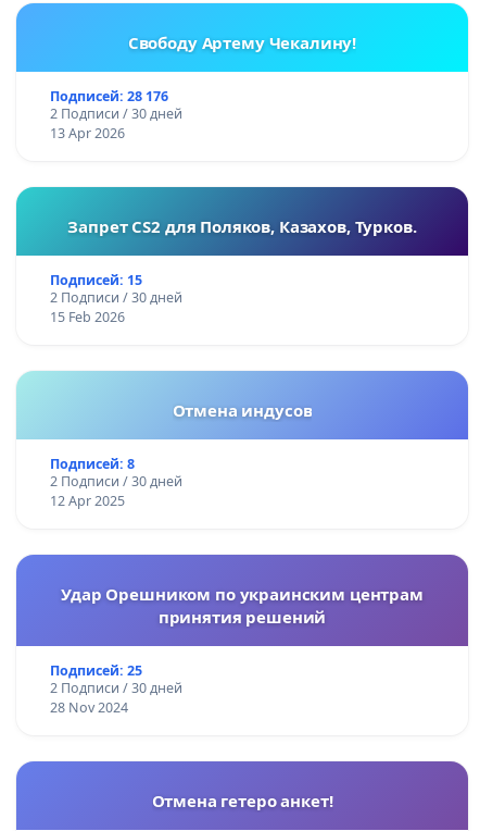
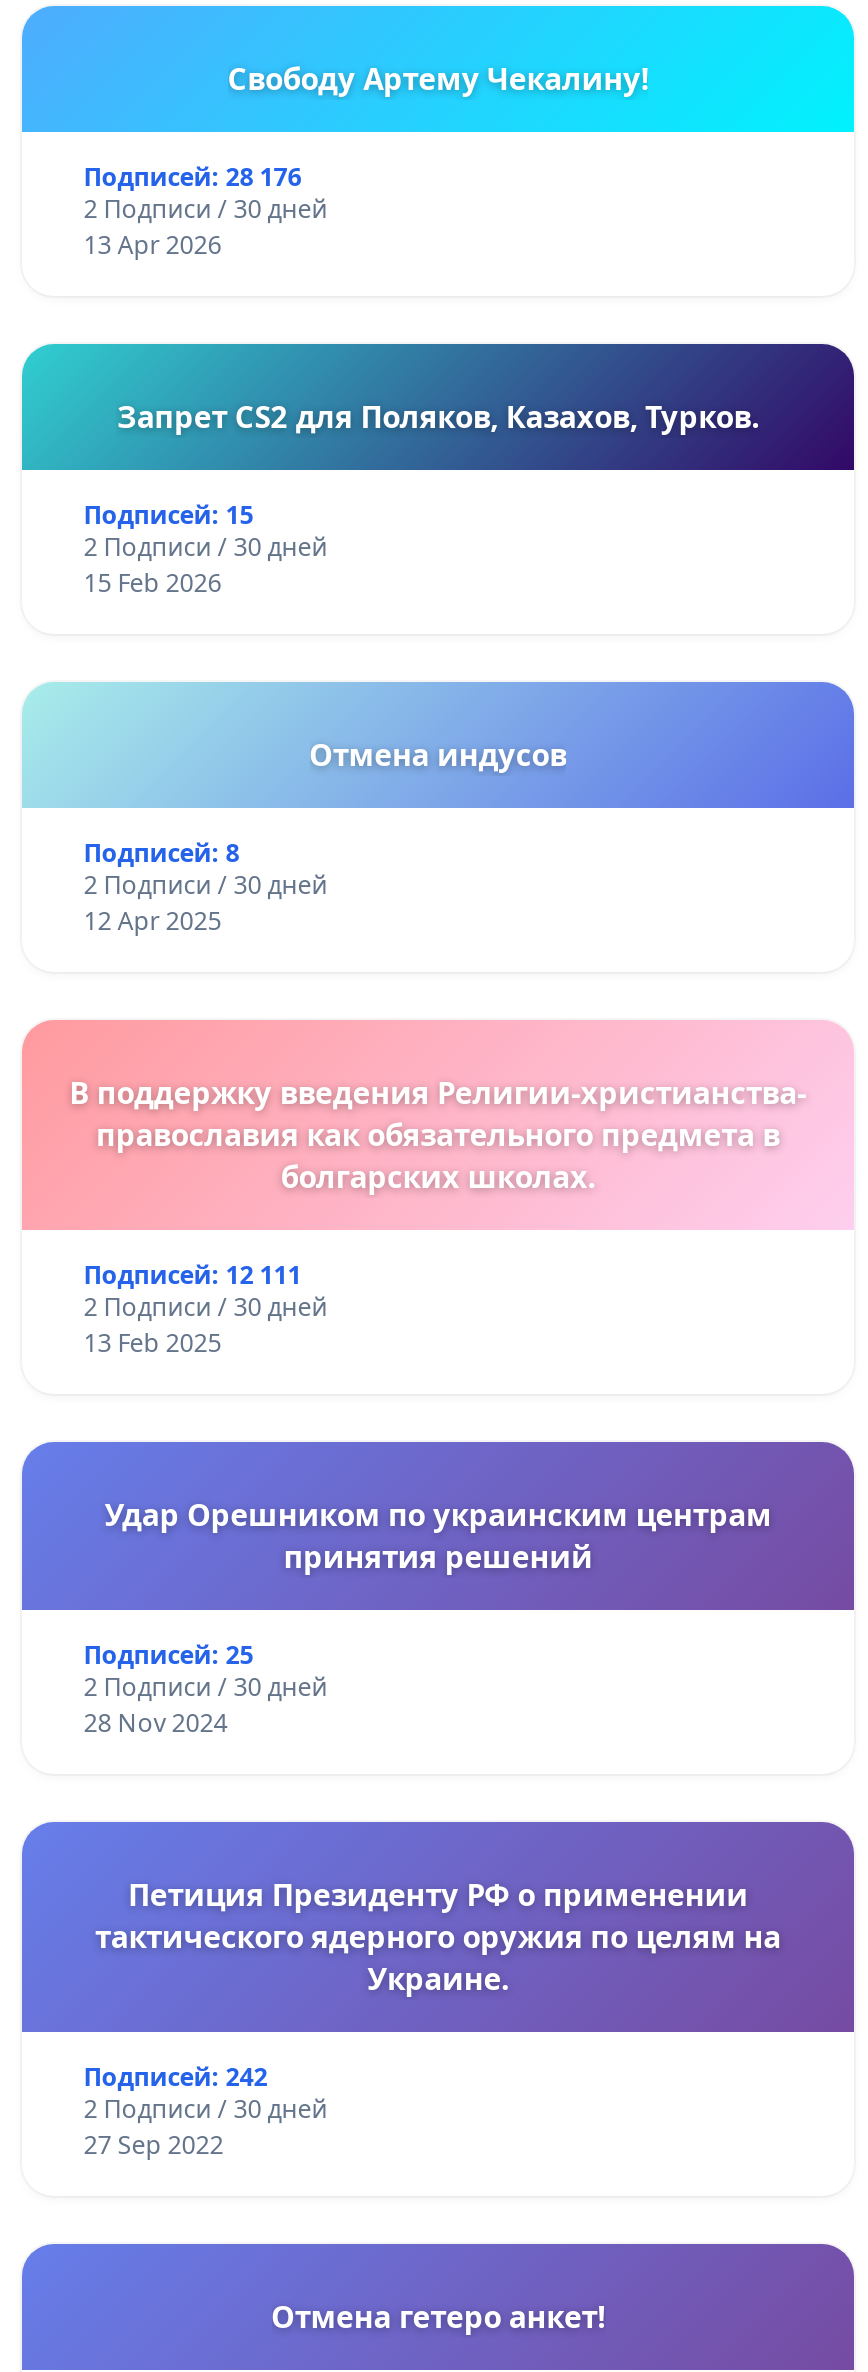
+ [image]
+ В поддержку введения Религии-христианства-
+ православия как обязательного предмета в
+ болгарских школах.
+ Подписей: 12 111
+ 2 Подписи / 30 дней
+ 13 Feb 2025

+ Петиция Президенту РФ о применении
+ тактического ядерного оружия по целям на
+ Украине.
+ Подписей: 242
+ 2 Подписи / 30 дней
+ 27 Sep 2022
